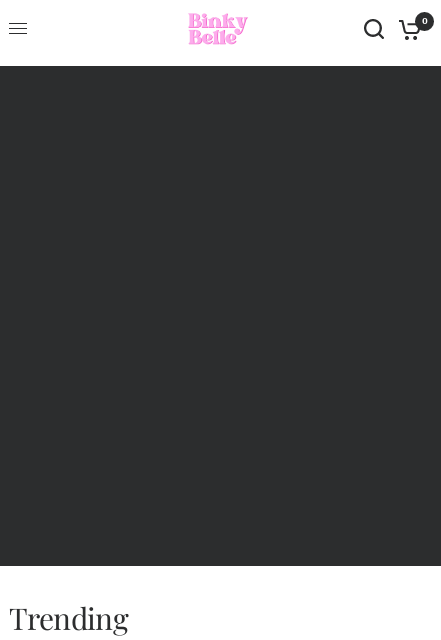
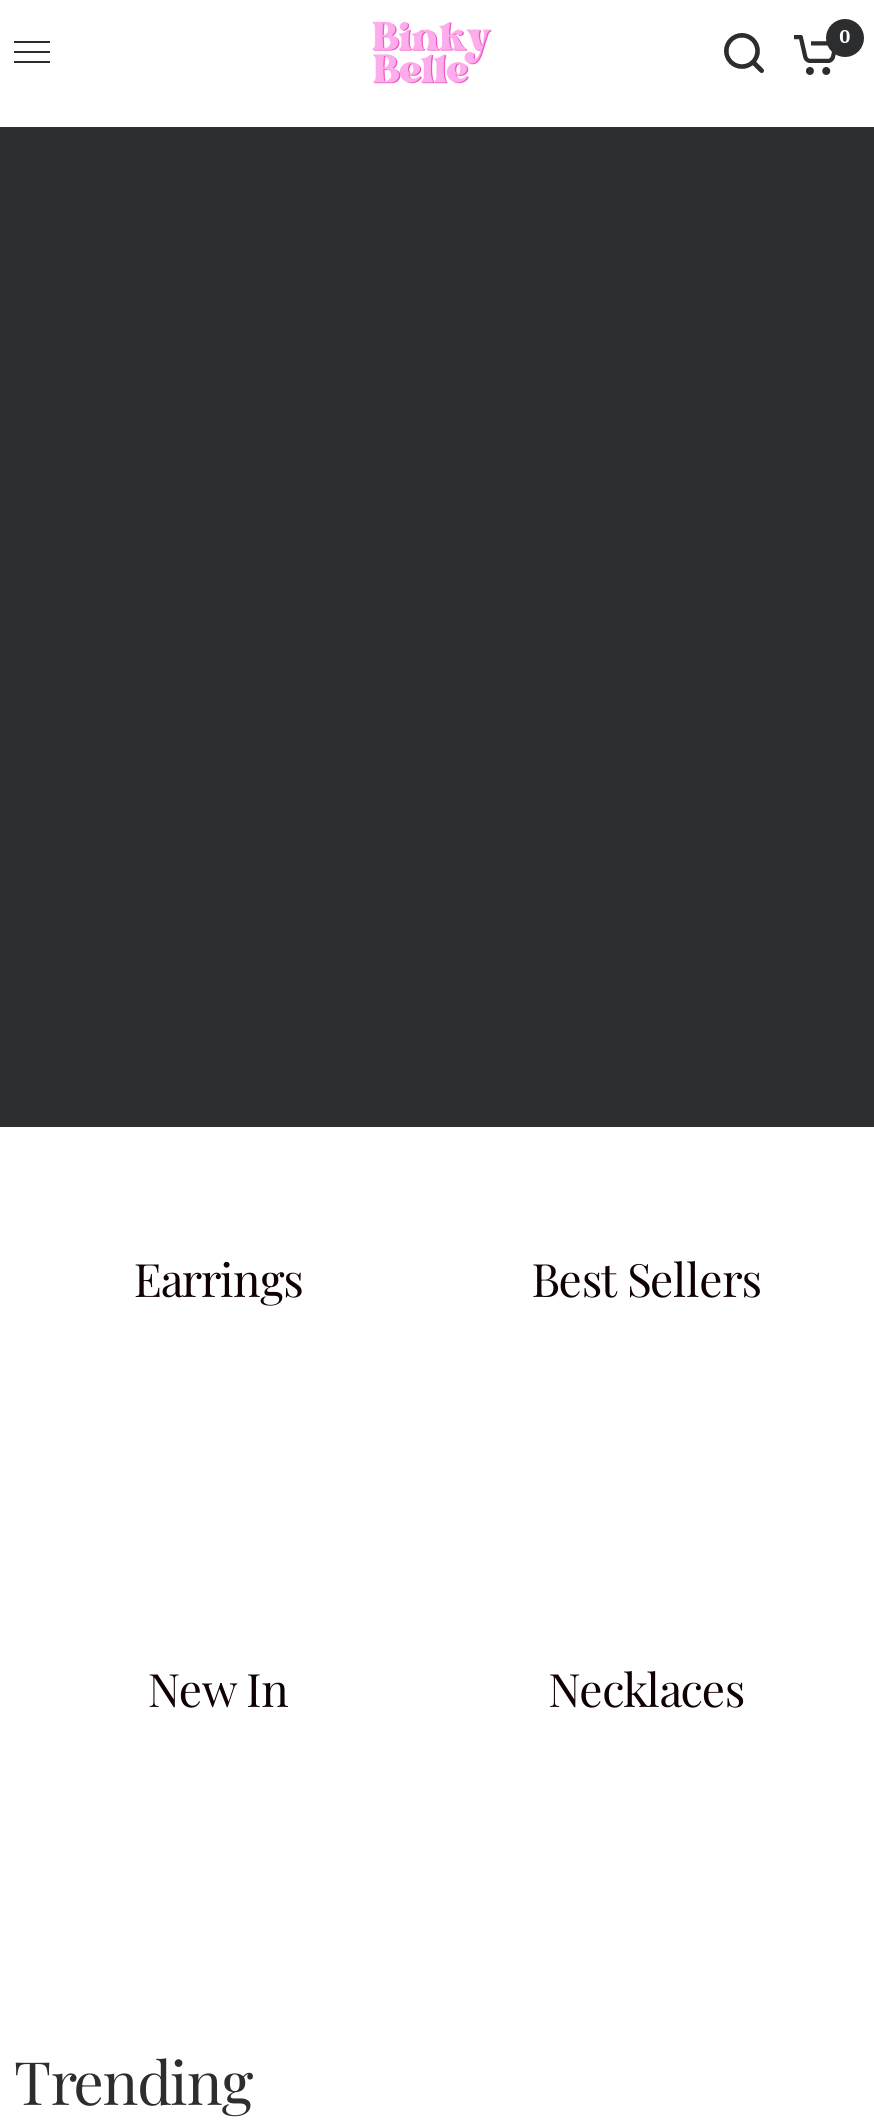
+ Earrings
+ Best Sellers

+ New In
+ Necklaces
